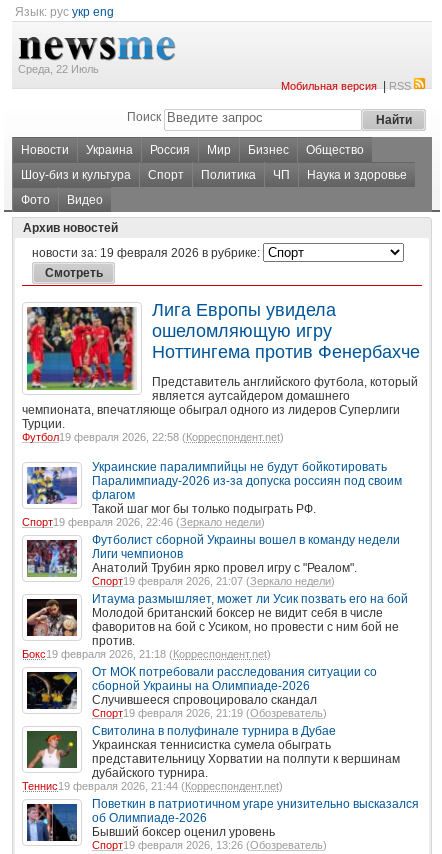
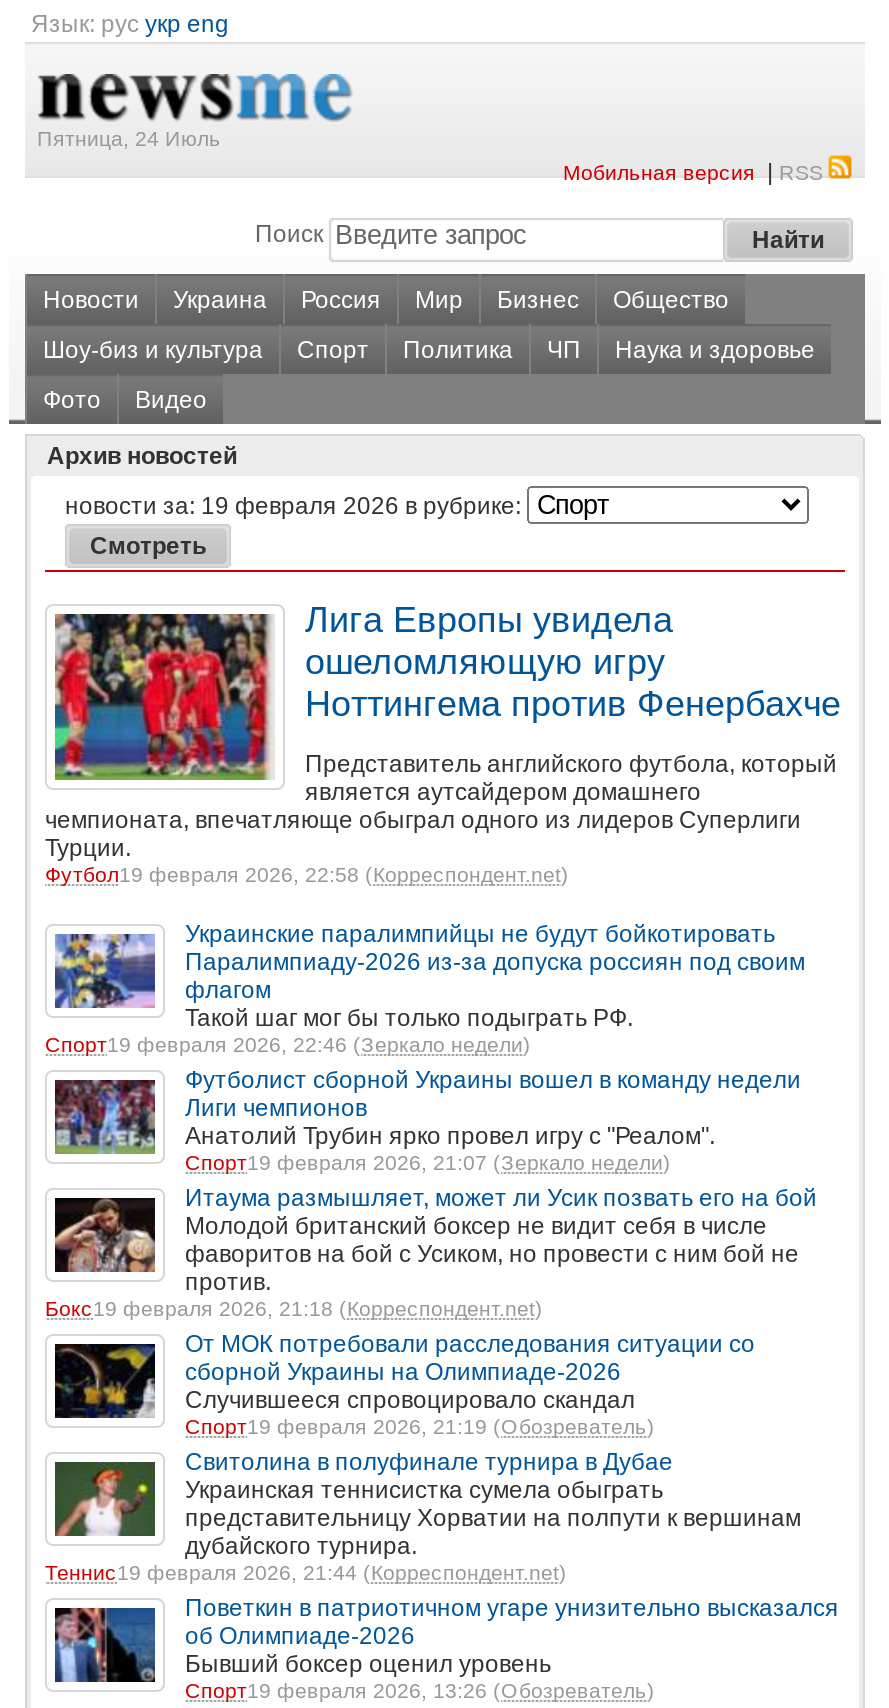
- Среда, 22 Июль
+ Пятница, 24 Июль
